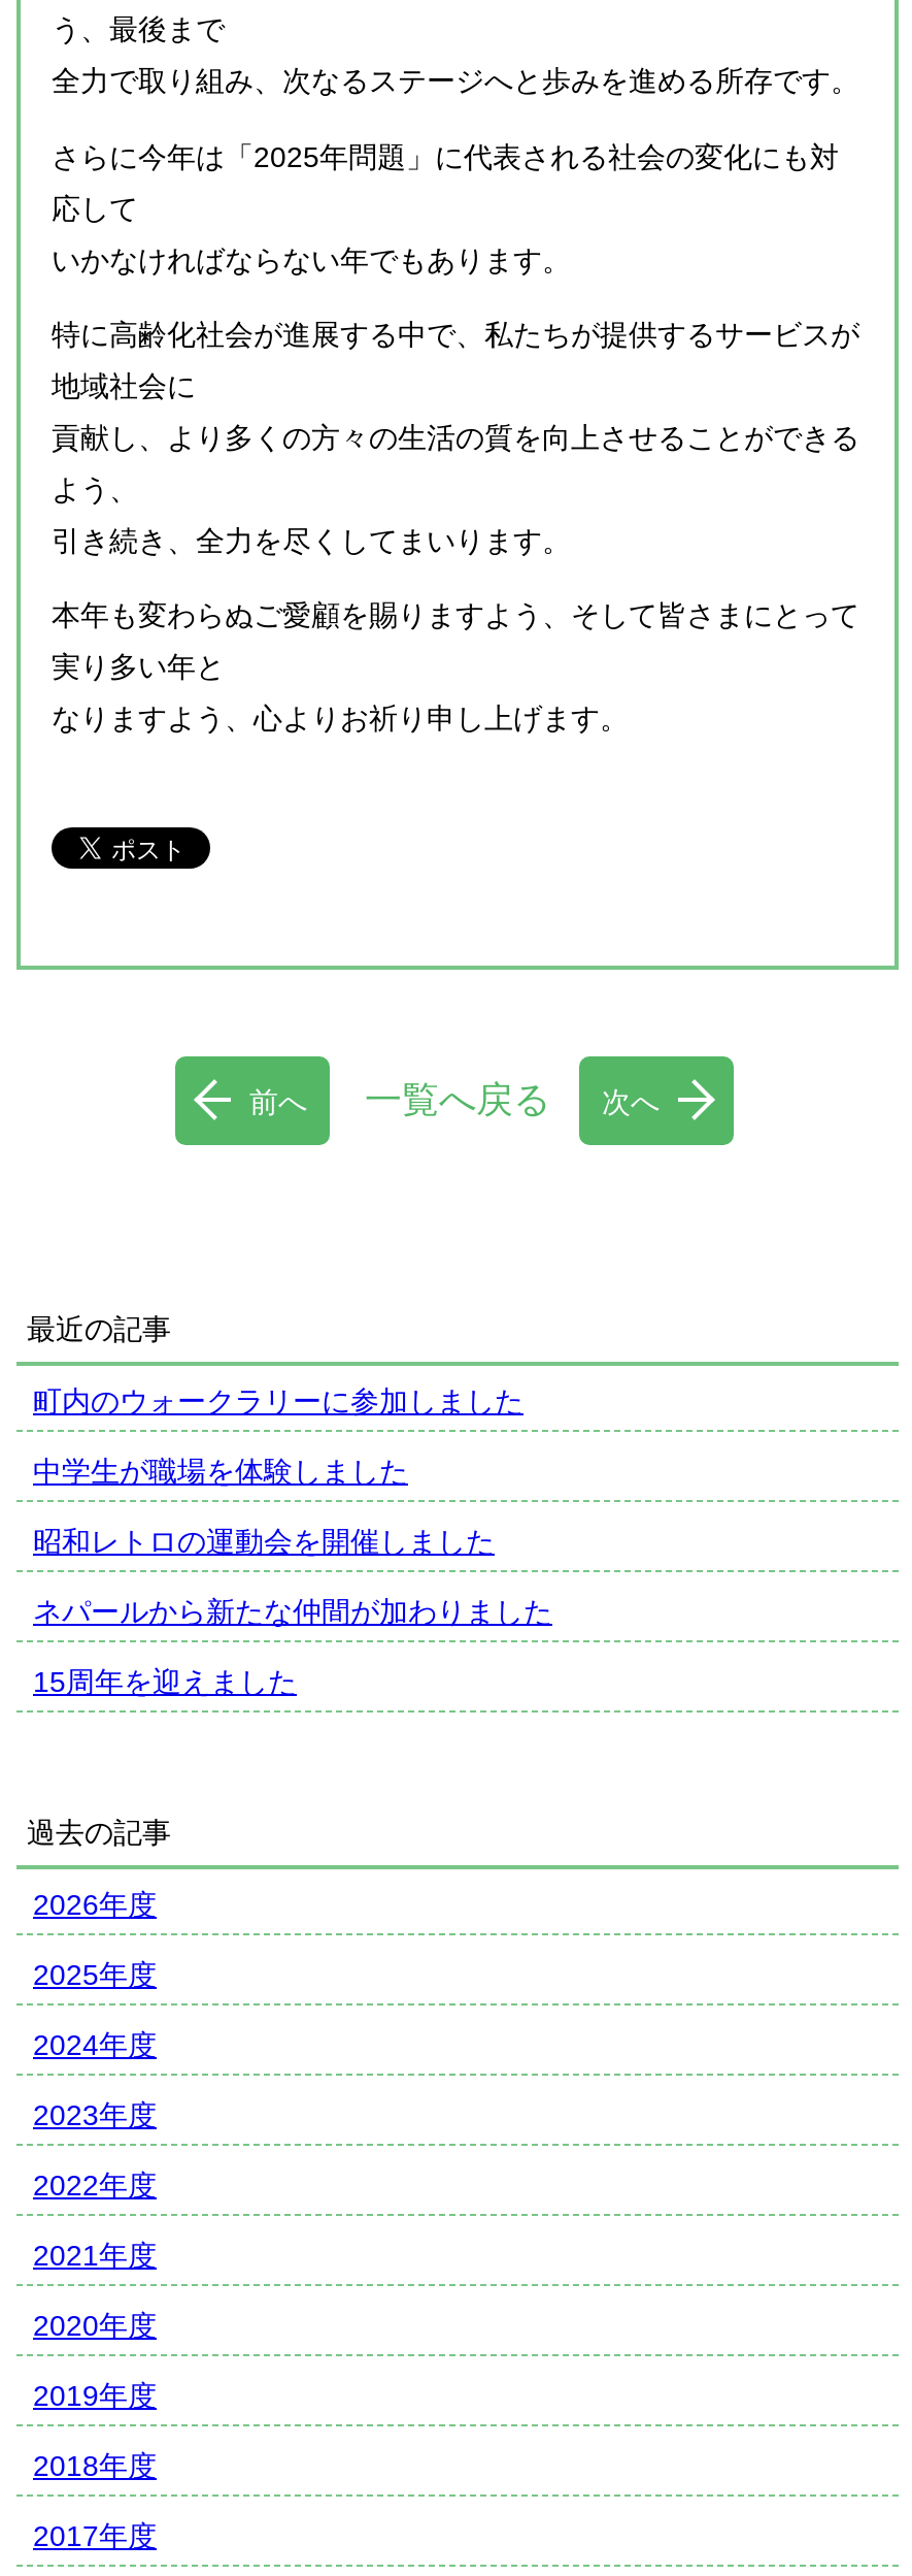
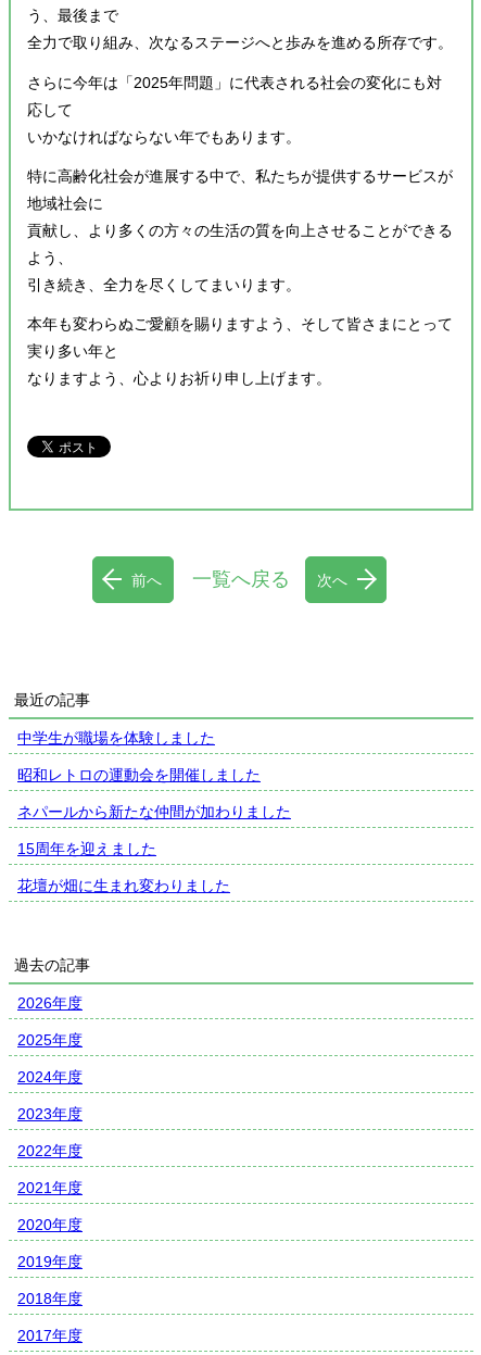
- 町内のウォークラリーに参加しました

moved up: 中学生が職場を体験しました | 昭和レトロの運動会を開催しました | ネパールから新たな仲間が加わりました | 15周年を迎えました

+ 花壇が畑に生まれ変わりました
